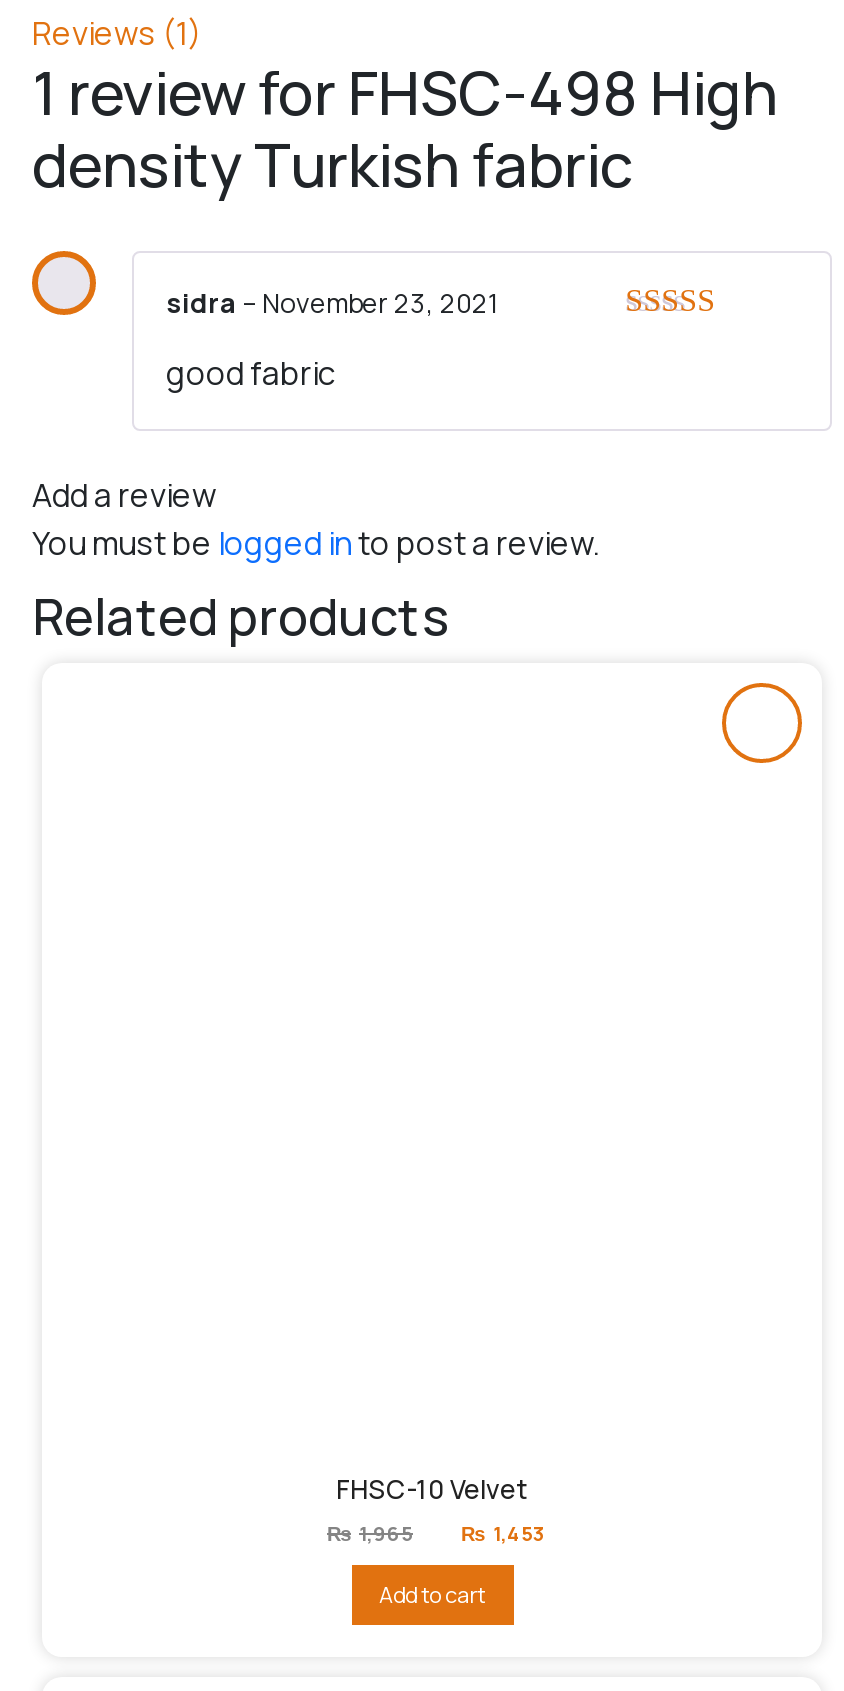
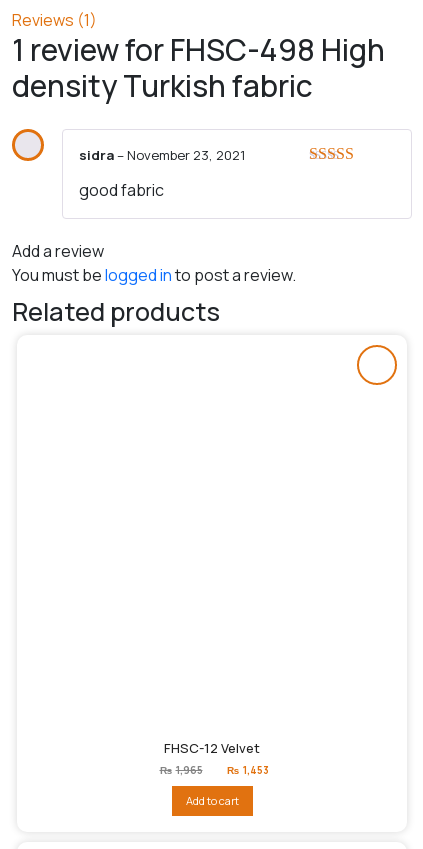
- FHSC-10 Velvet
+ FHSC-12 Velvet
